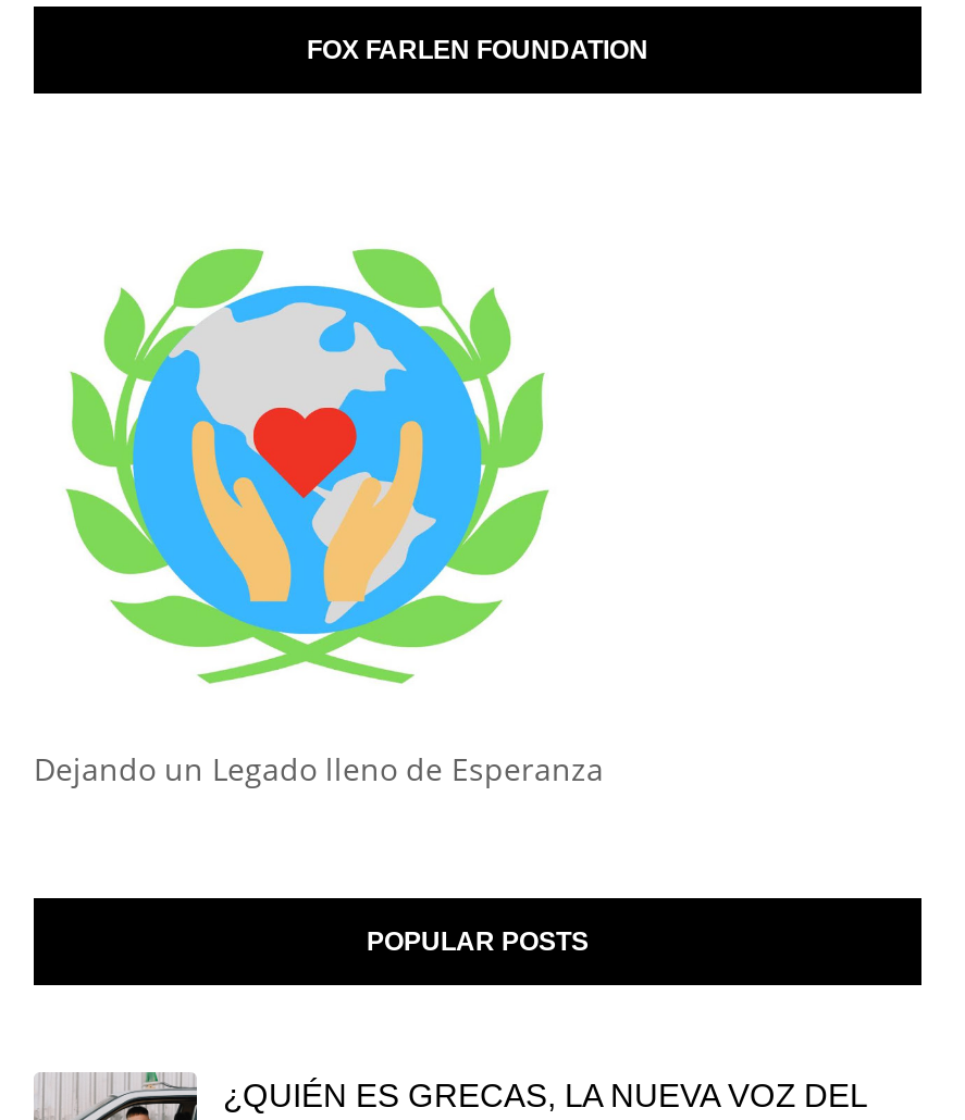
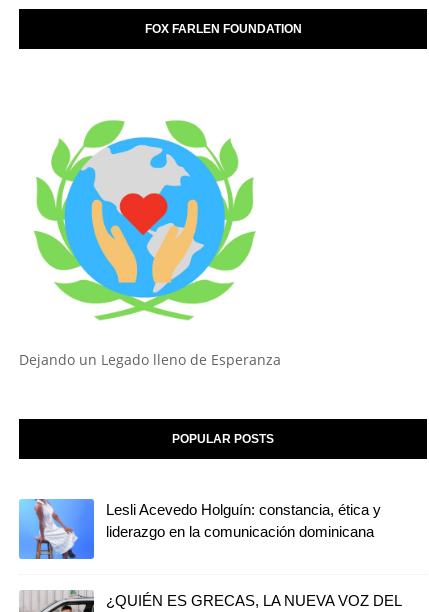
+ [image]
+ Lesli Acevedo Holguín: constancia, ética y
+ liderazgo en la comunicación dominicana
